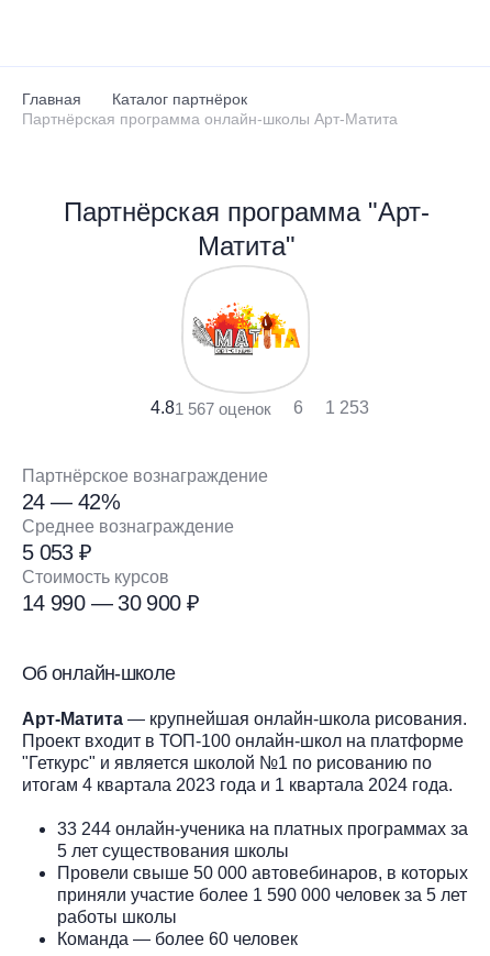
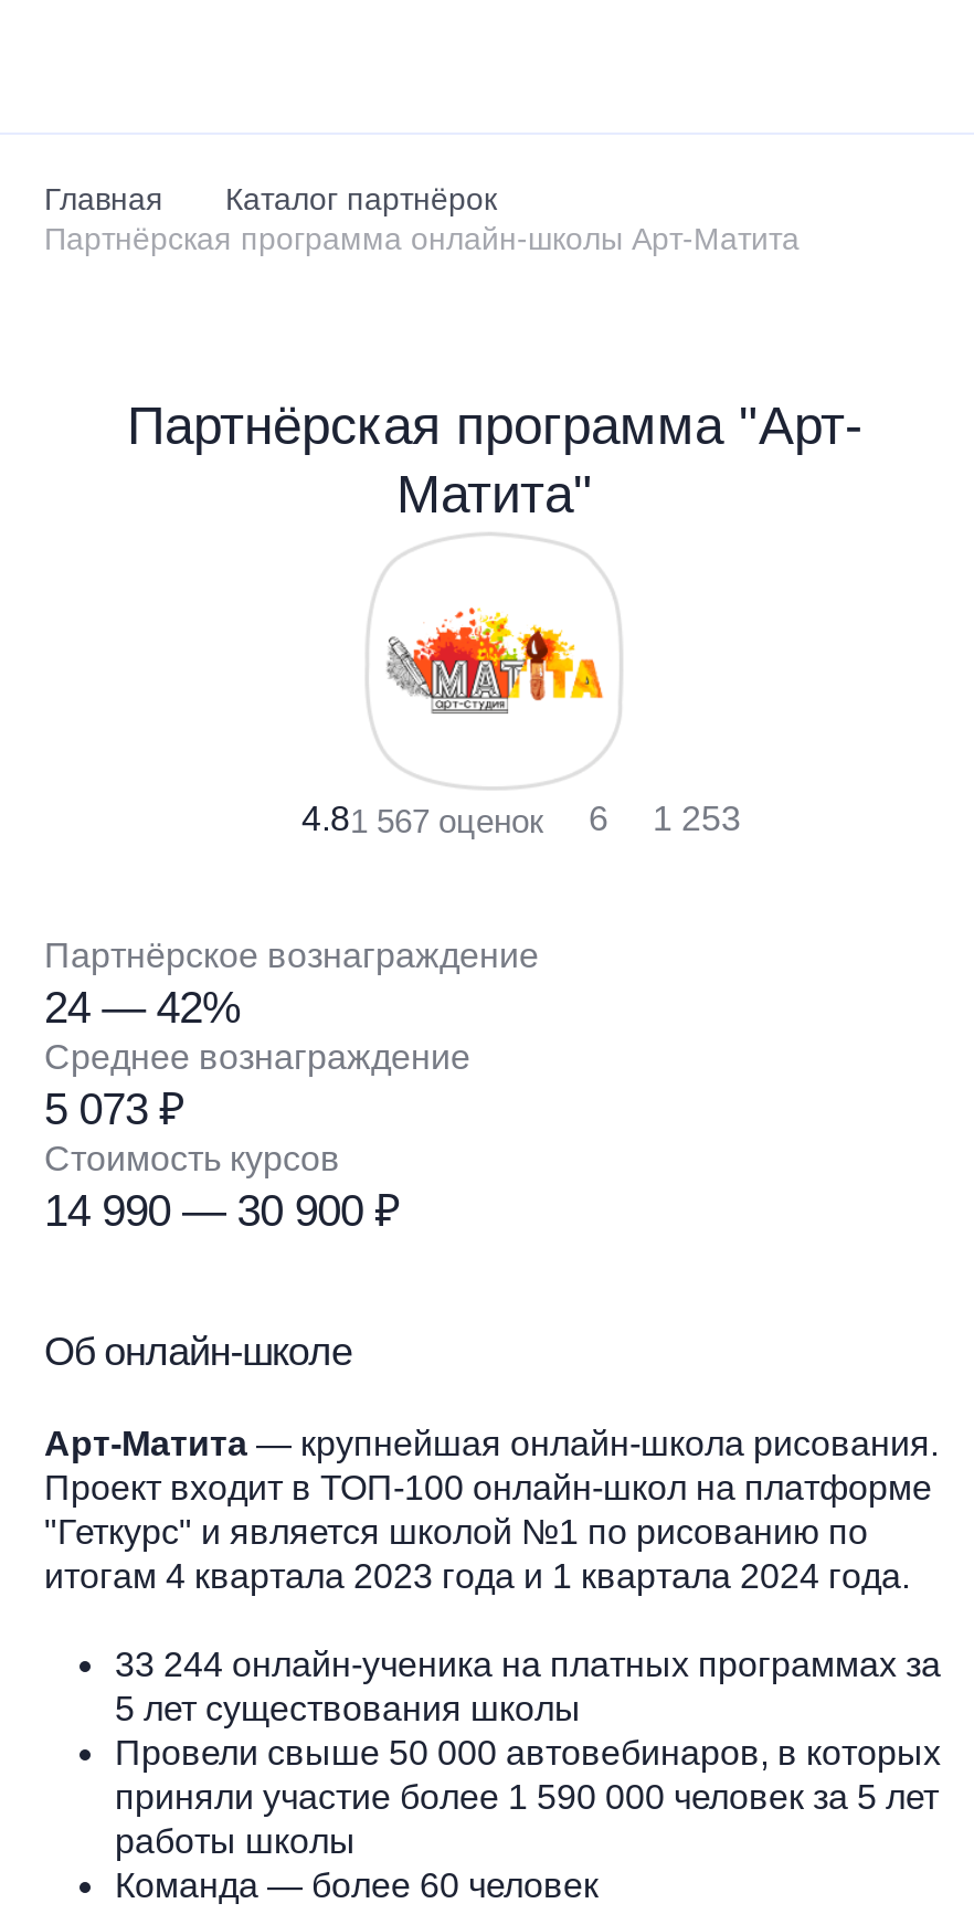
- 5 053 ₽
+ 5 073 ₽
